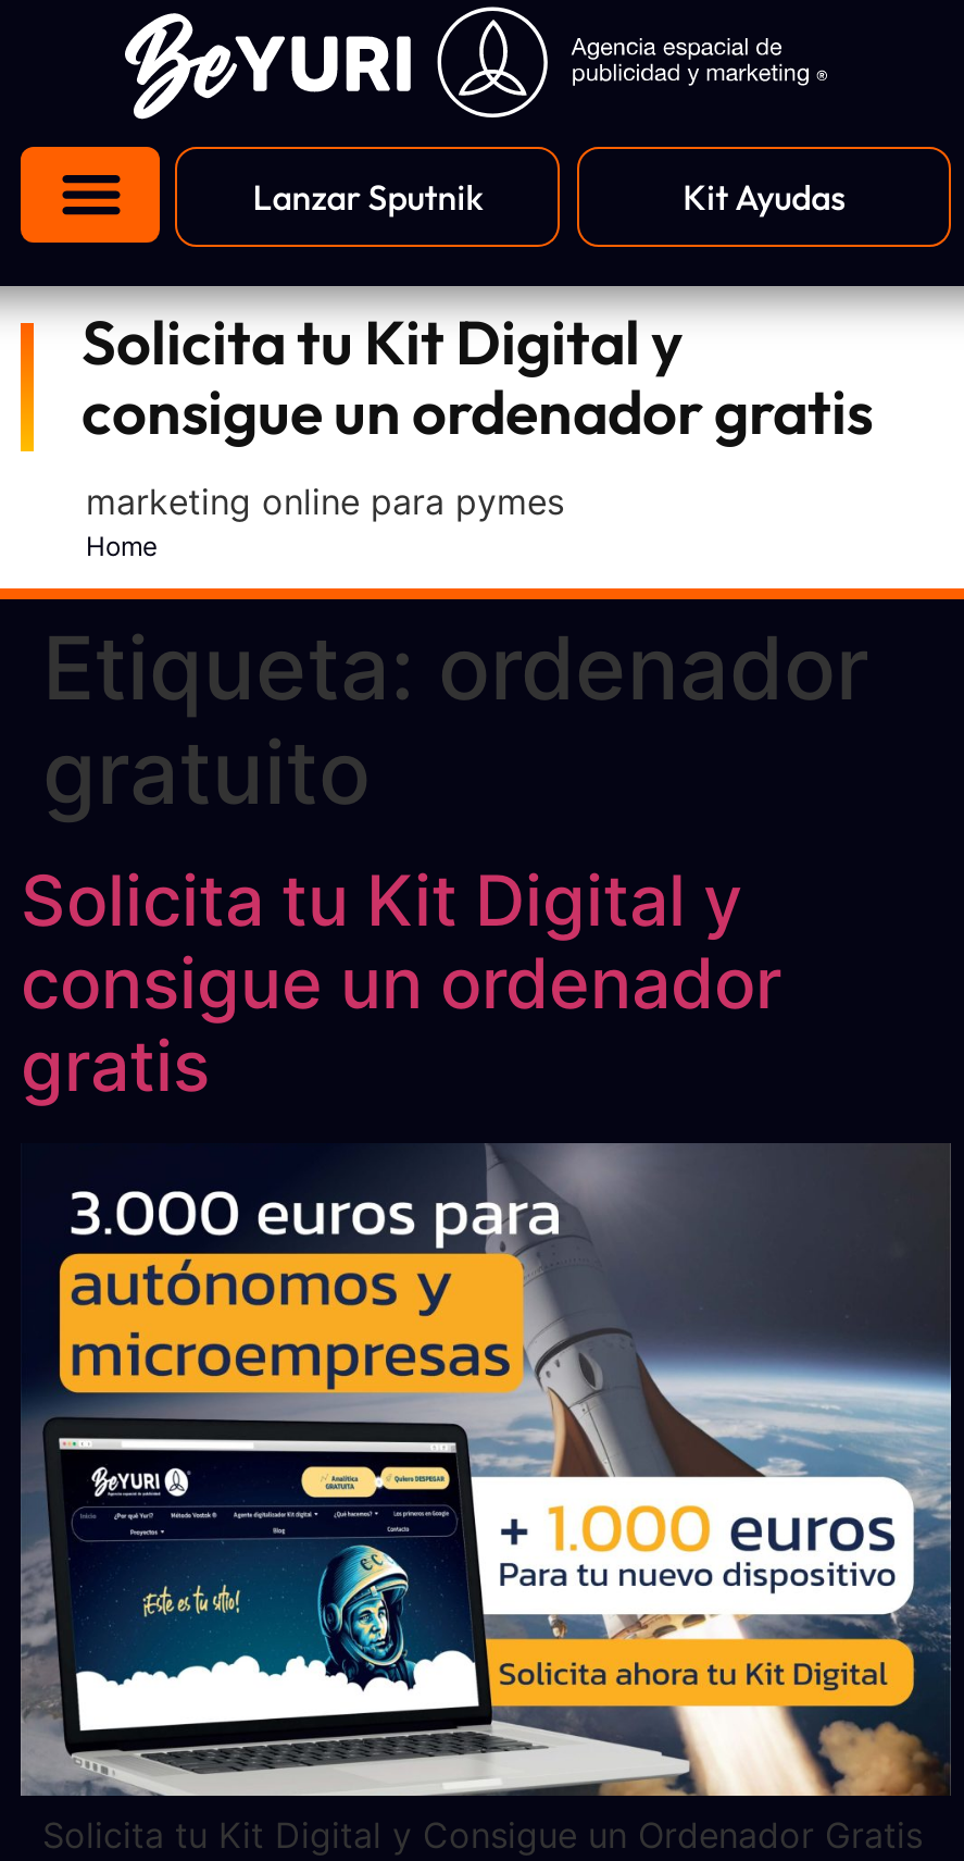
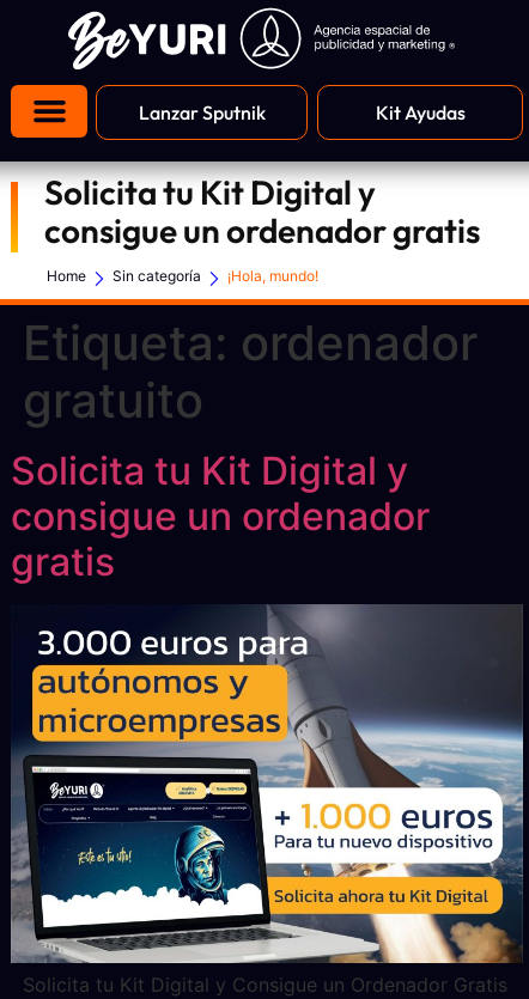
- marketing online para pymes

+ Sin categoría
+ ¡Hola, mundo!
